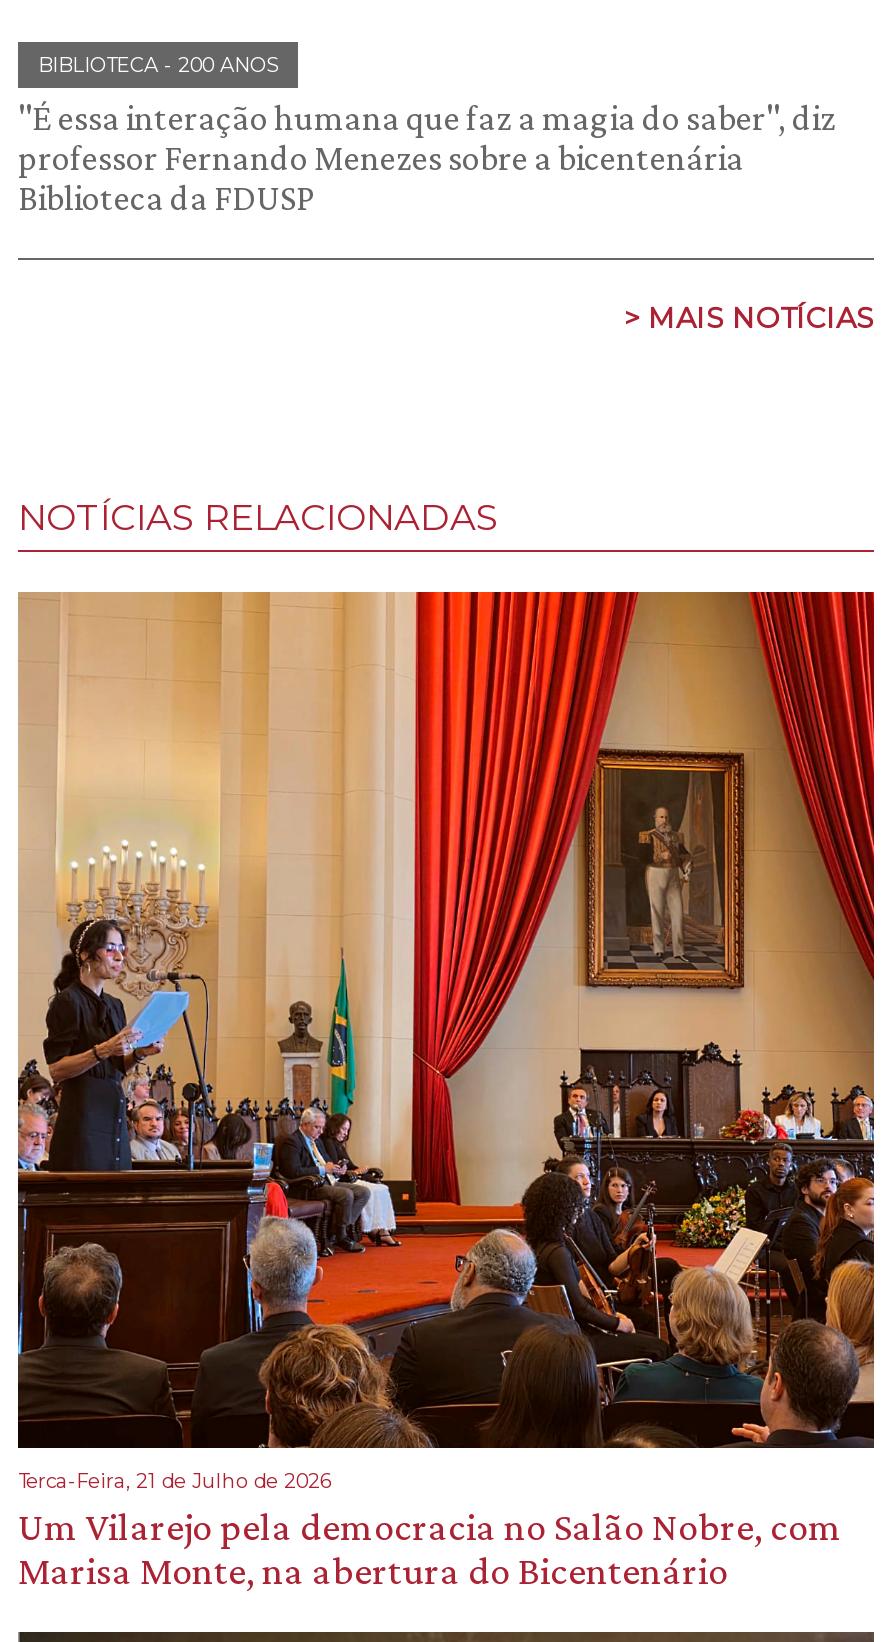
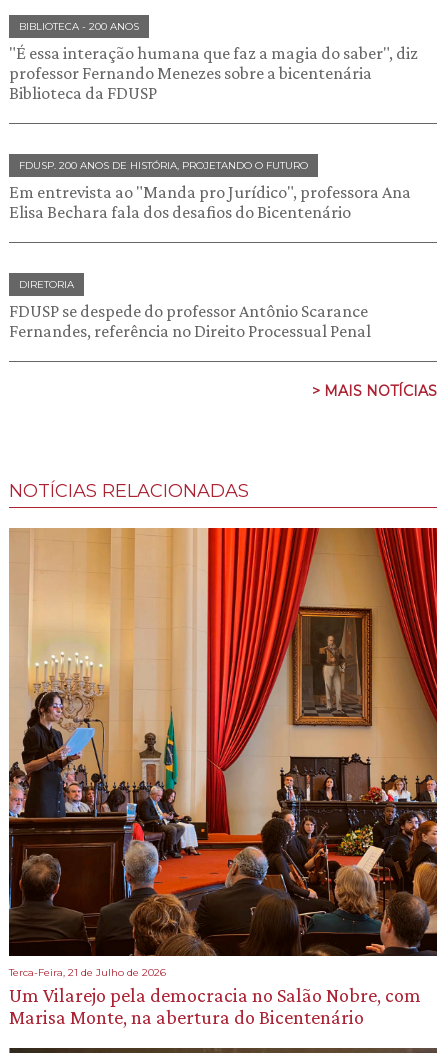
+ FDUSP. 200 ANOS DE HISTÓRIA, PROJETANDO O FUTURO
+ Em entrevista ao "Manda pro Jurídico", professora Ana
+ Elisa Bechara fala dos desafios do Bicentenário

+ DIRETORIA
+ FDUSP se despede do professor Antônio Scarance
+ Fernandes, referência no Direito Processual Penal
